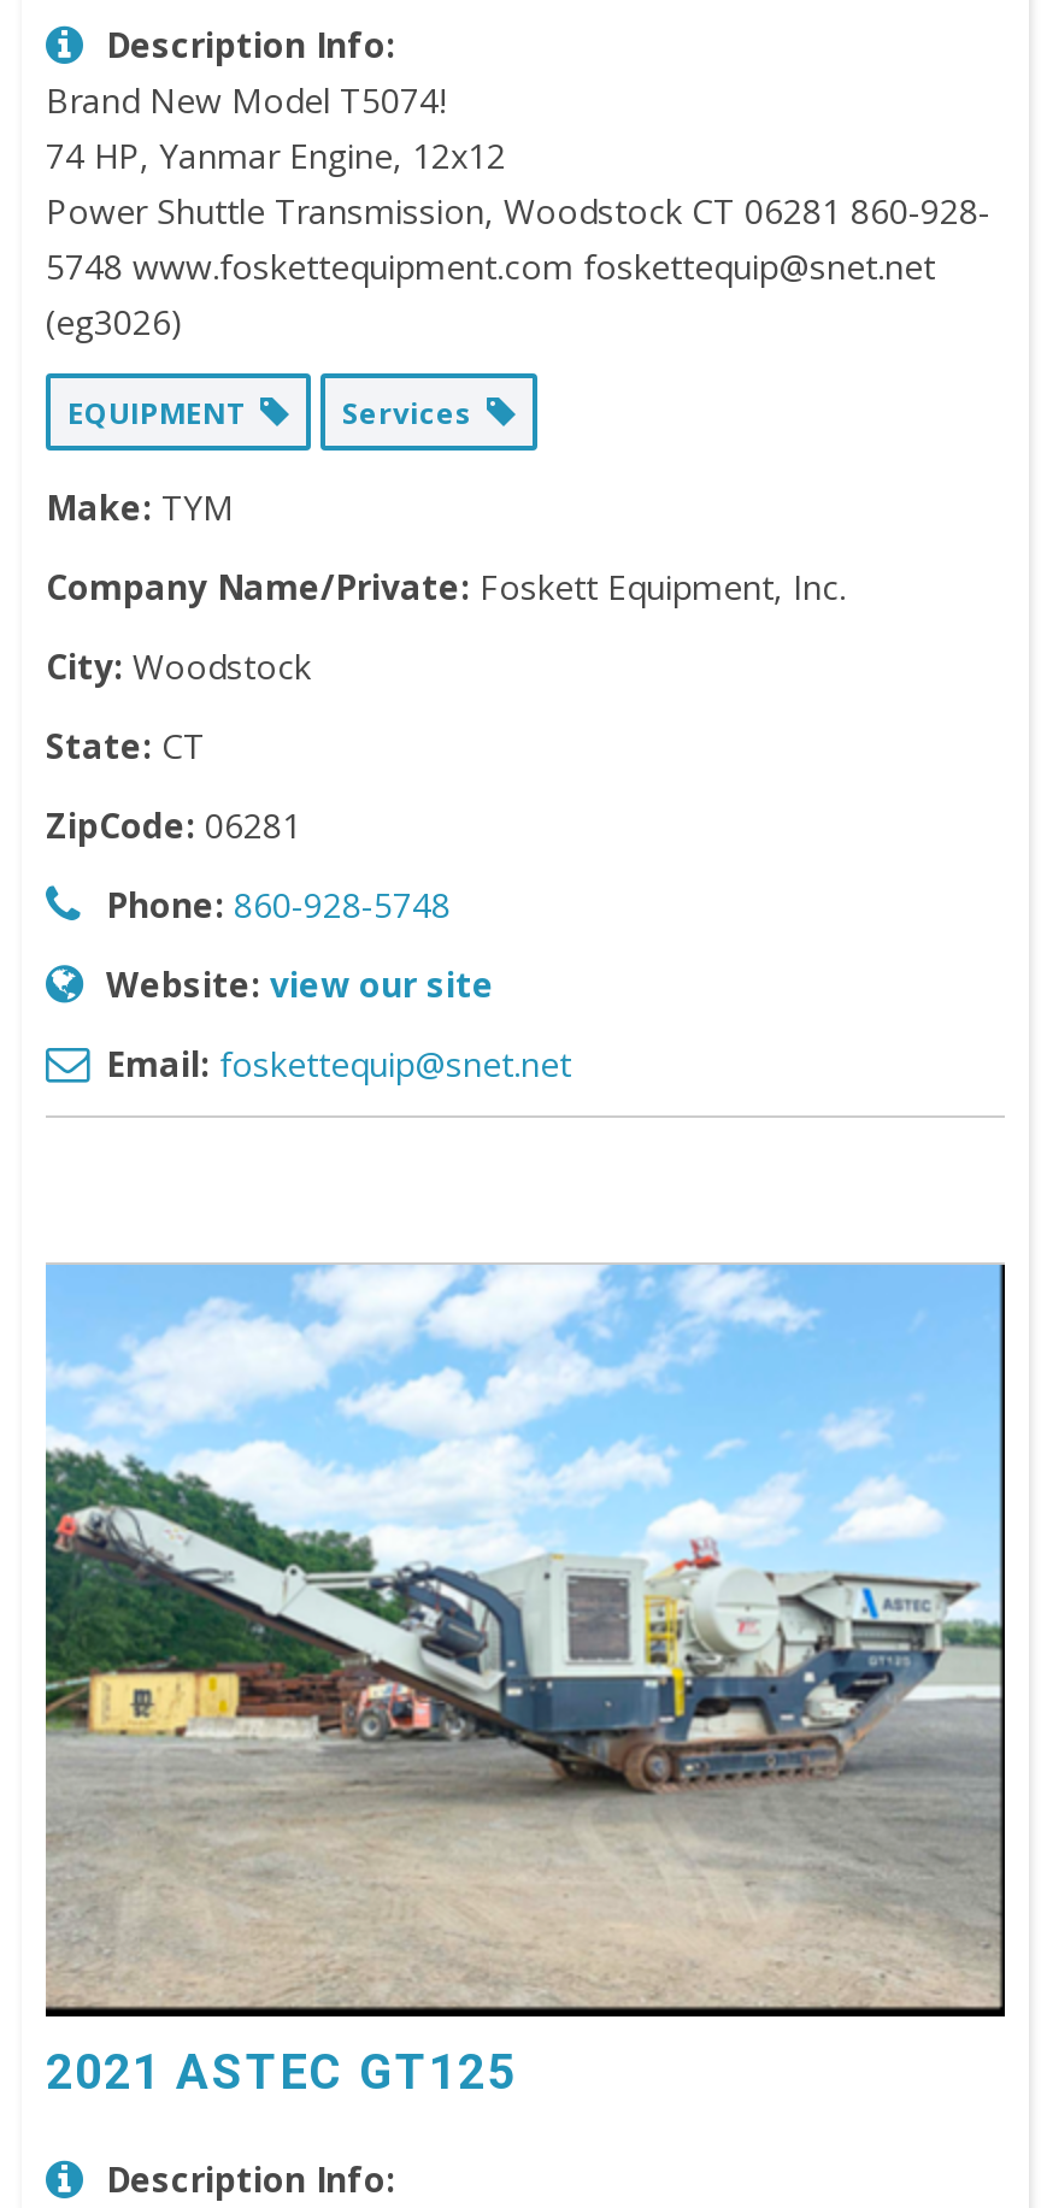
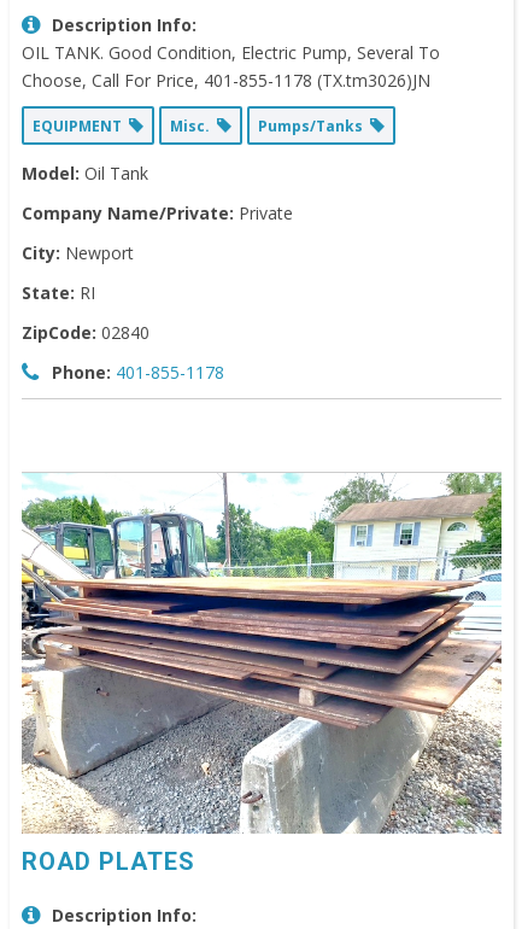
- Brand New Model T5074!
- 74 HP, Yanmar Engine, 12x12
- Power Shuttle Transmission, Woodstock CT 06281 860-928-
- 5748 www.foskettequipment.com foskettequip@snet.net
- (eg3026)
+ OIL TANK. Good Condition, Electric Pump, Several To
+ Choose, Call For Price, 401-855-1178 (TX.tm3026)JN

- Services
- Make: TYM
- Company Name/Private: Foskett Equipment, Inc.
- City: Woodstock
- State: CT
- ZipCode: 06281
- Phone: 860-928-5748
- Website: view our site
- Email: foskettequip@snet.net
+ Misc.
+ Pumps/Tanks
+ Model: Oil Tank
+ Company Name/Private: Private
+ City: Newport
+ State: RI
+ ZipCode: 02840
+ Phone: 401-855-1178

- [image]
- 2021 ASTEC GT125
+ [image]
+ ROAD PLATES
